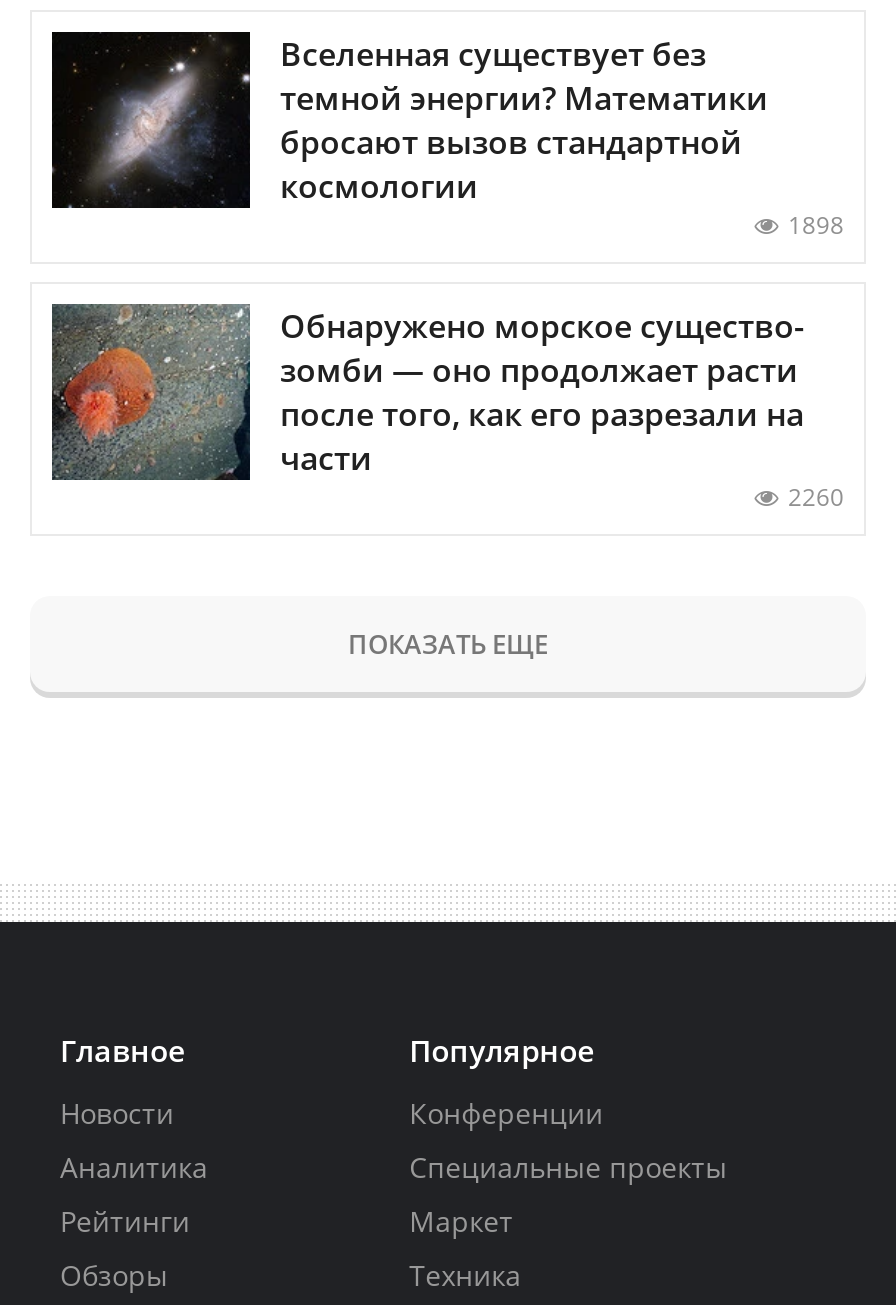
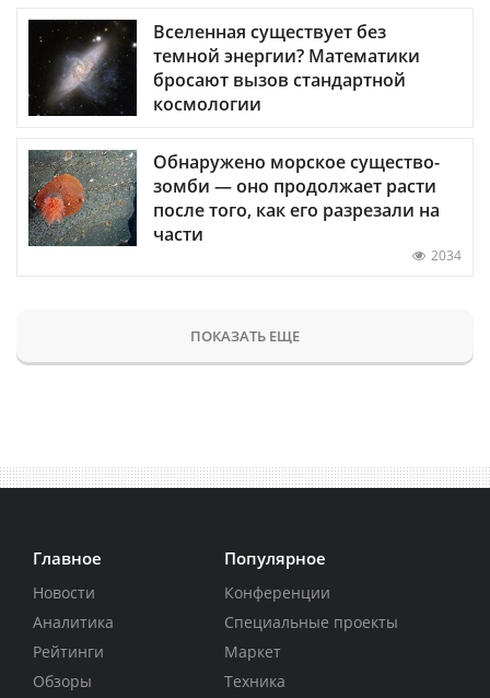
- 1898

- 2260
+ 2034
